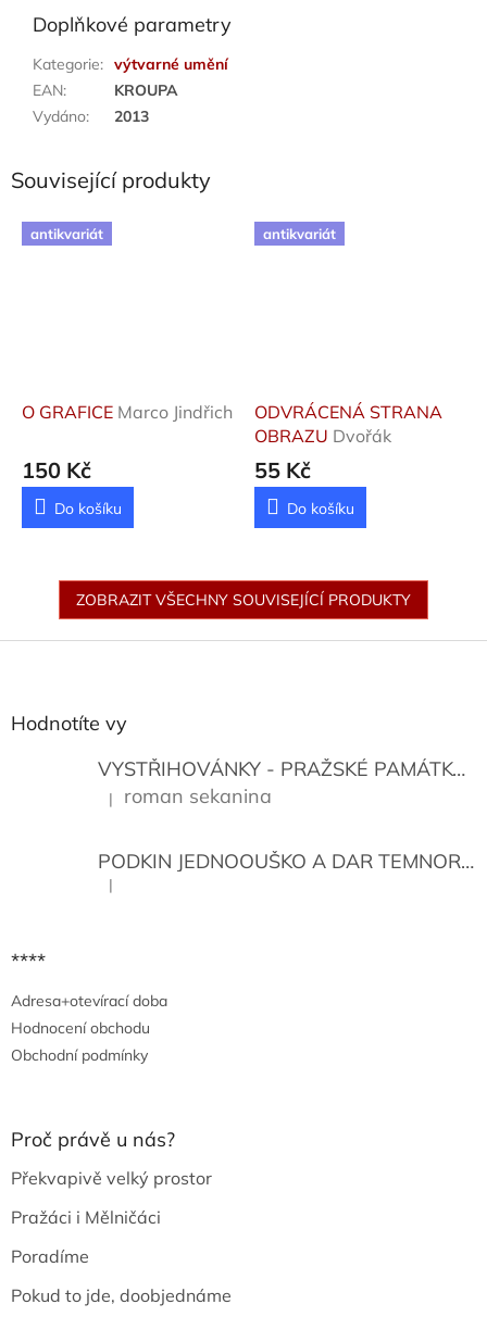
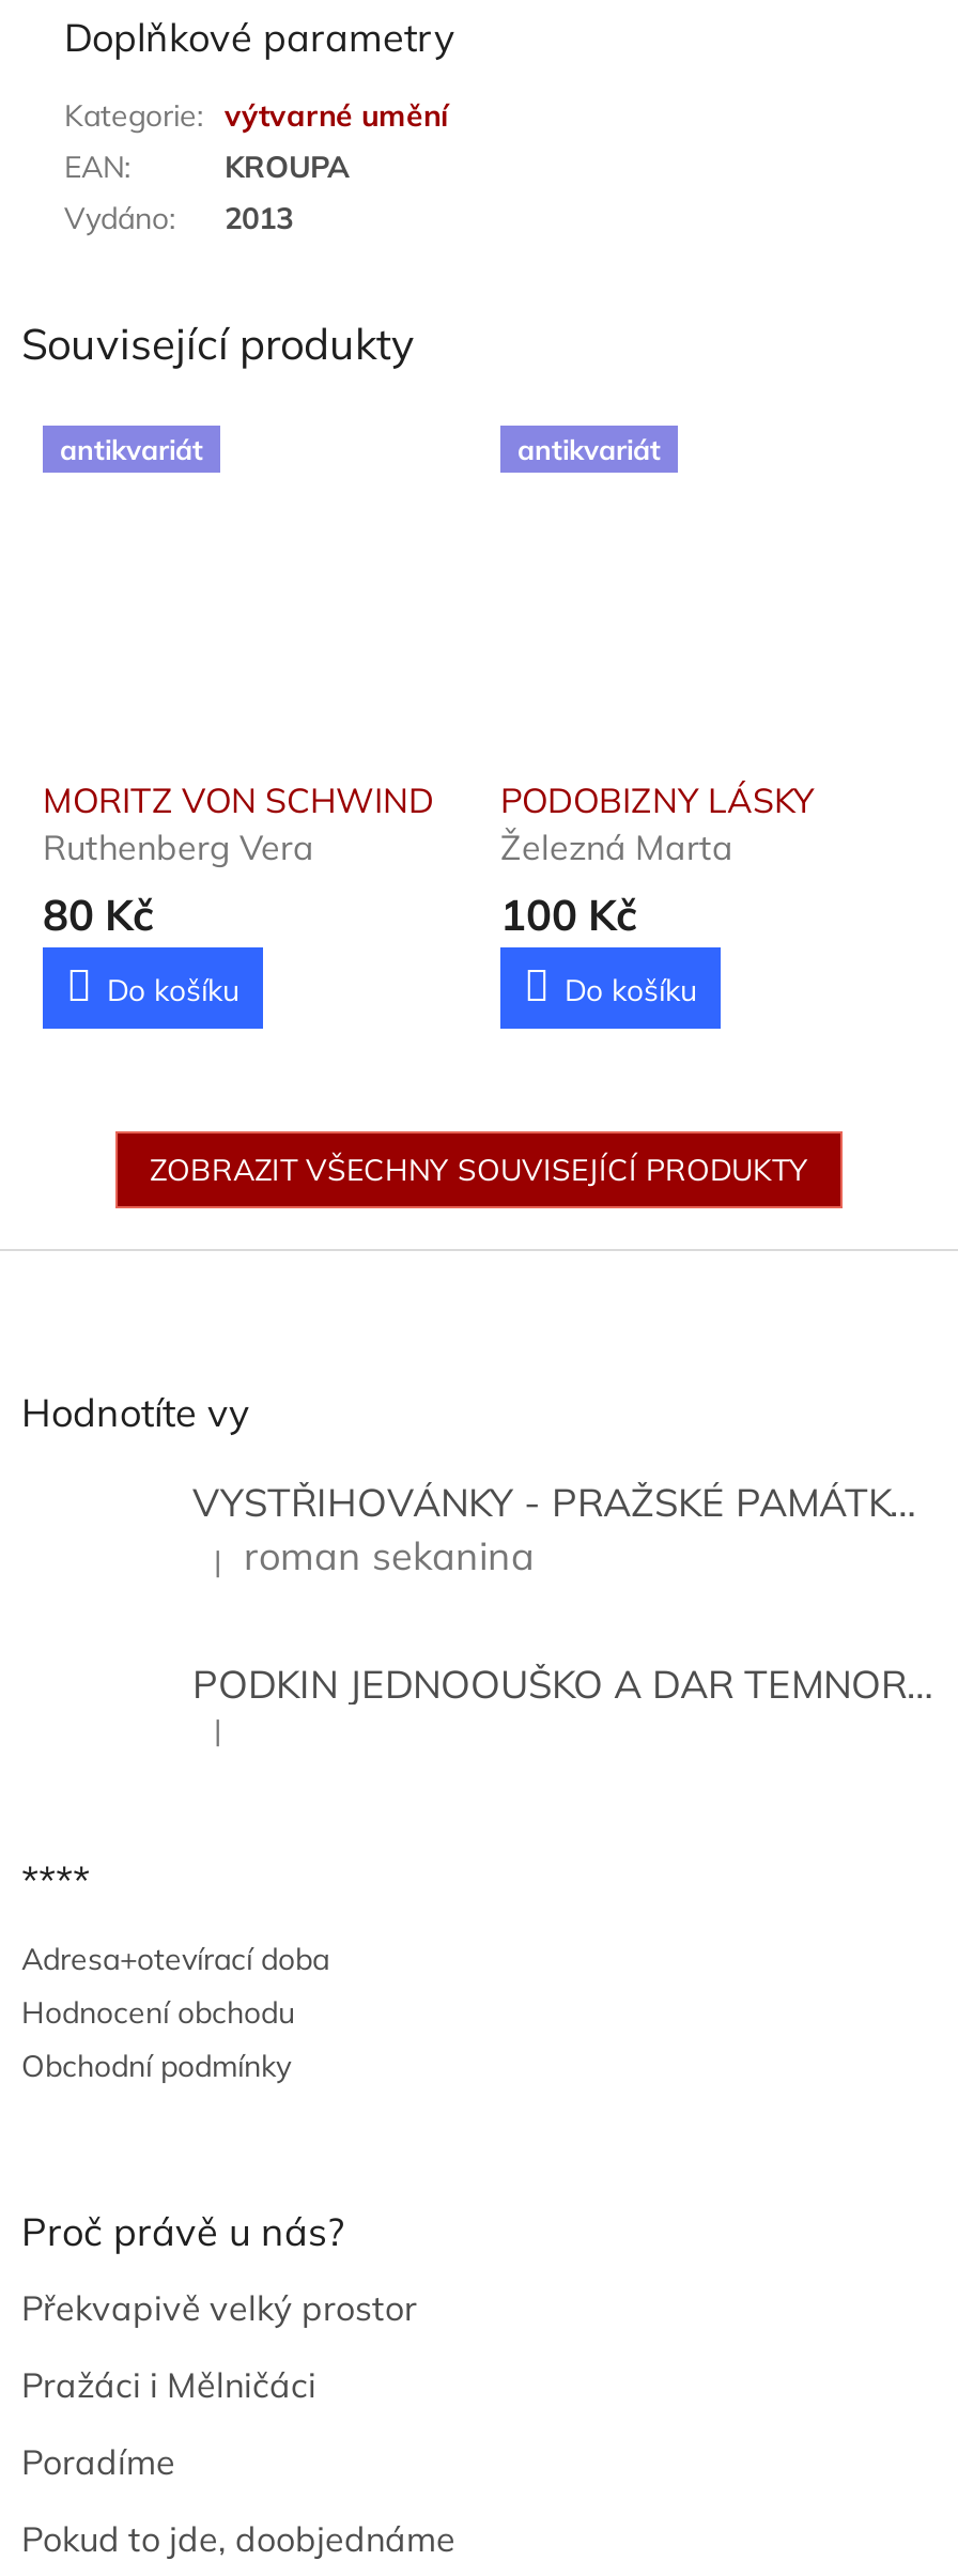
- O GRAFICE Marco Jindřich
- 150 Kč
+ MORITZ VON SCHWIND
+ Ruthenberg Vera
+ 80 Kč

- ODVRÁCENÁ STRANA
- OBRAZU Dvořák
- 55 Kč
+ PODOBIZNY LÁSKY
+ Železná Marta
+ 100 Kč
